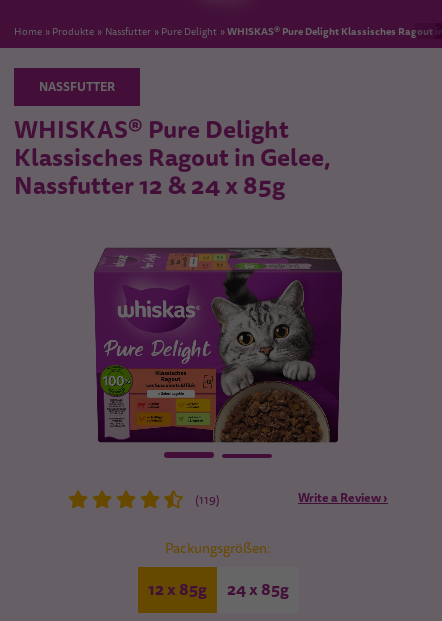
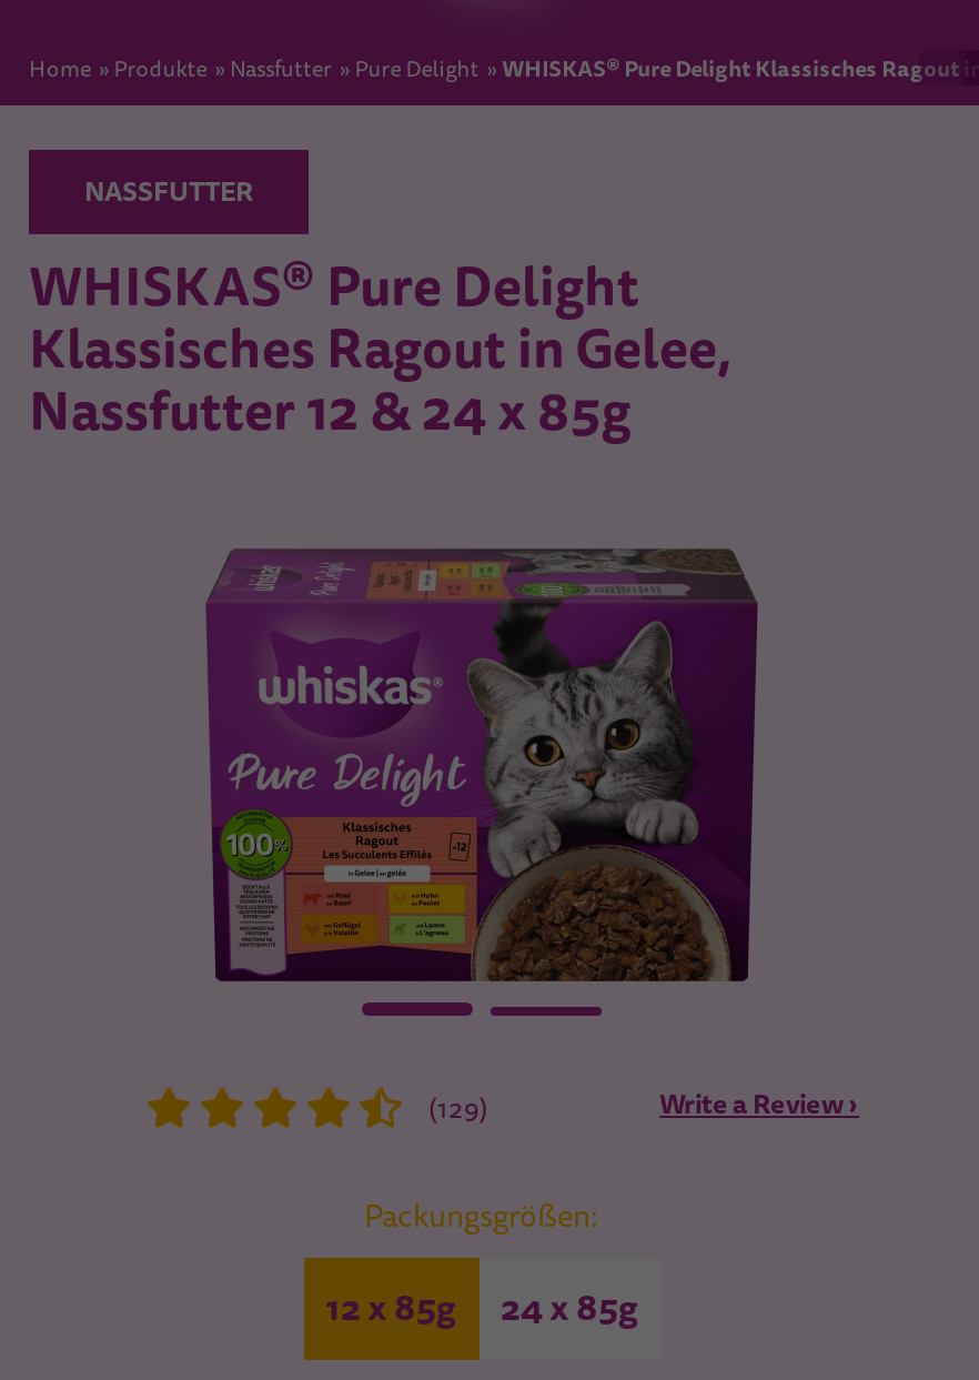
- (119)
+ (129)
